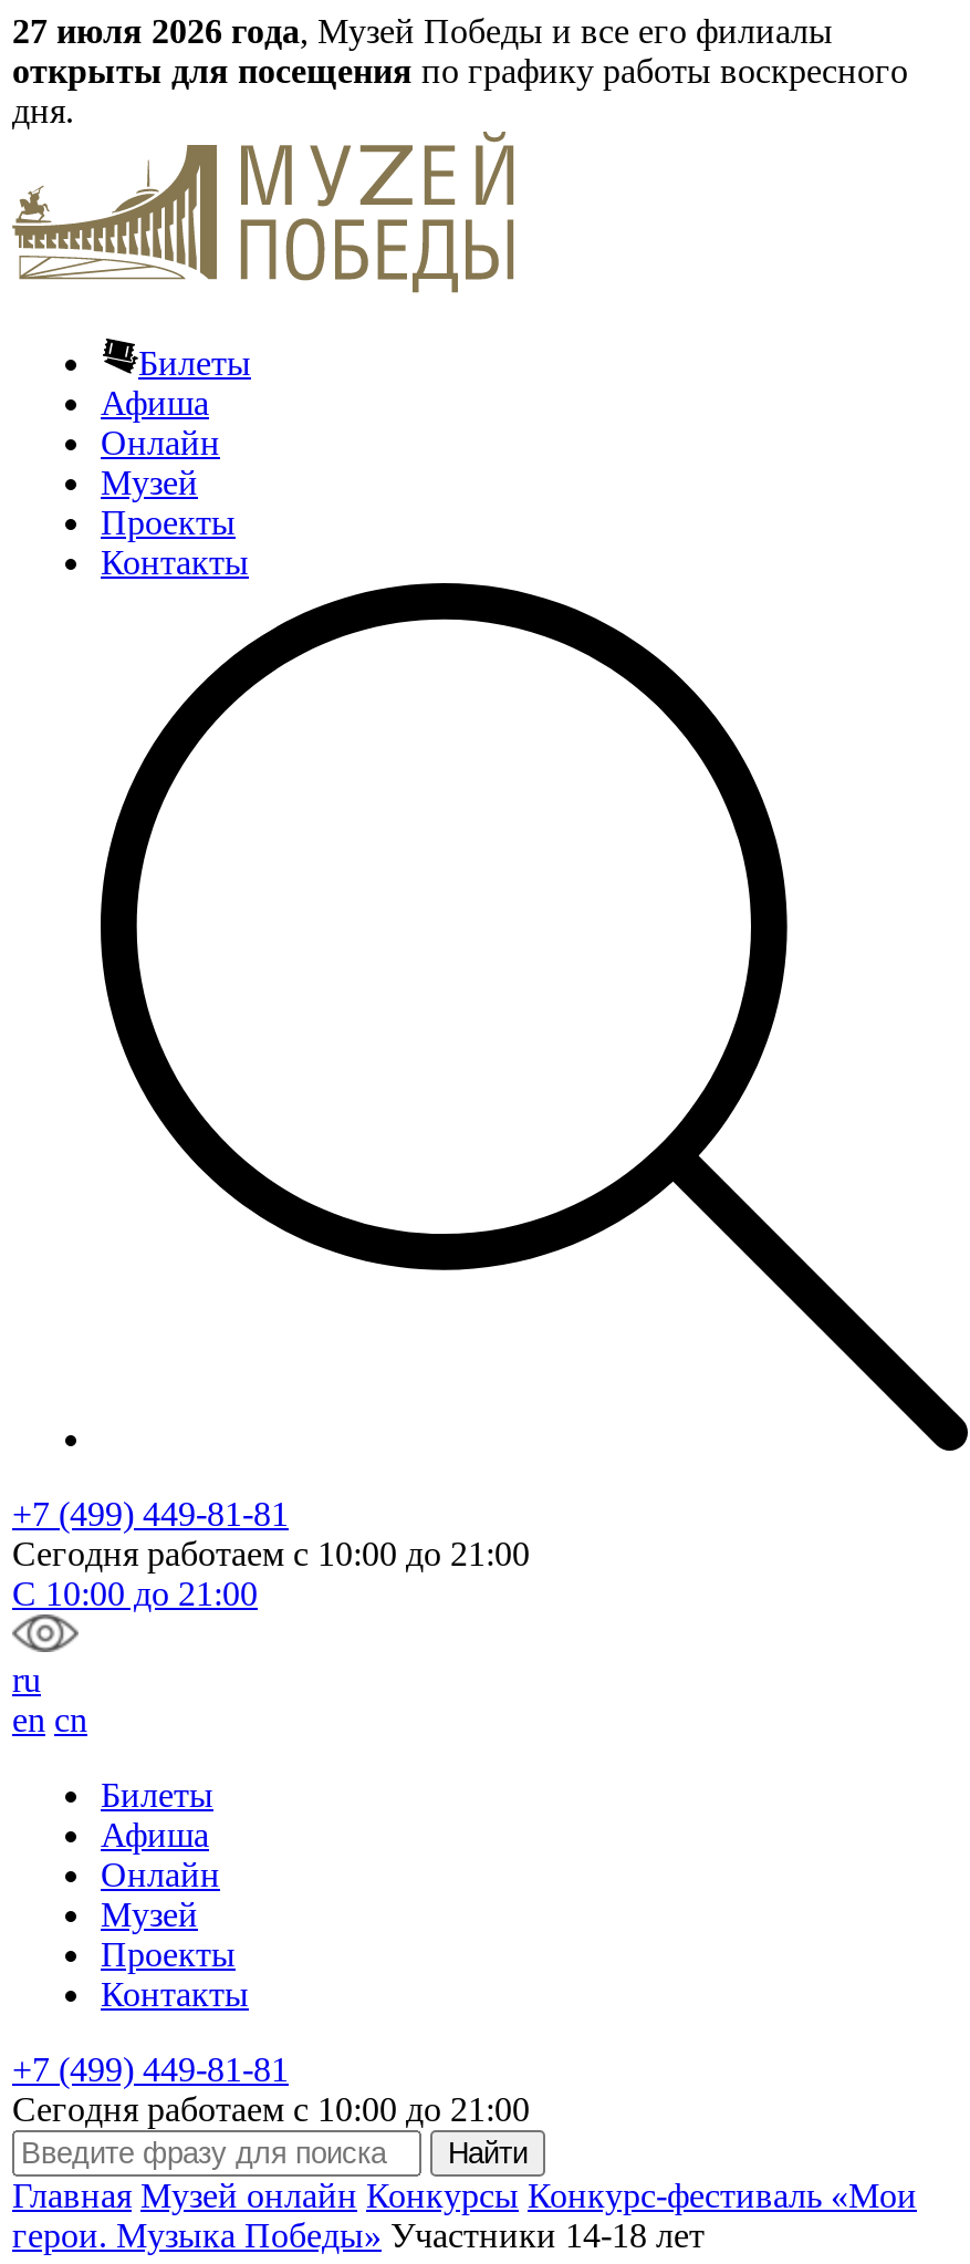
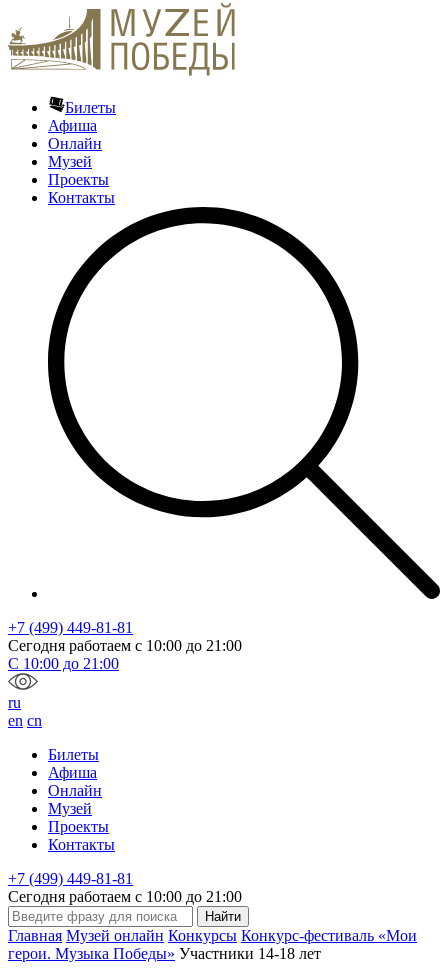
- 27 июля 2026 года, Музей Победы и все его филиалы
- открыты для посещения по графику работы воскресного
- дня.
